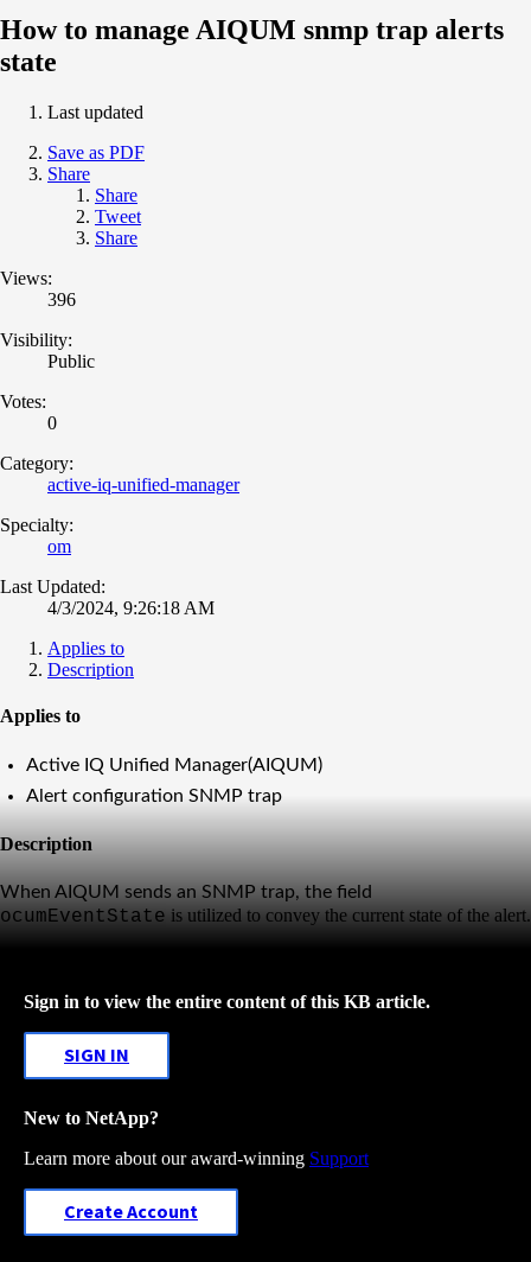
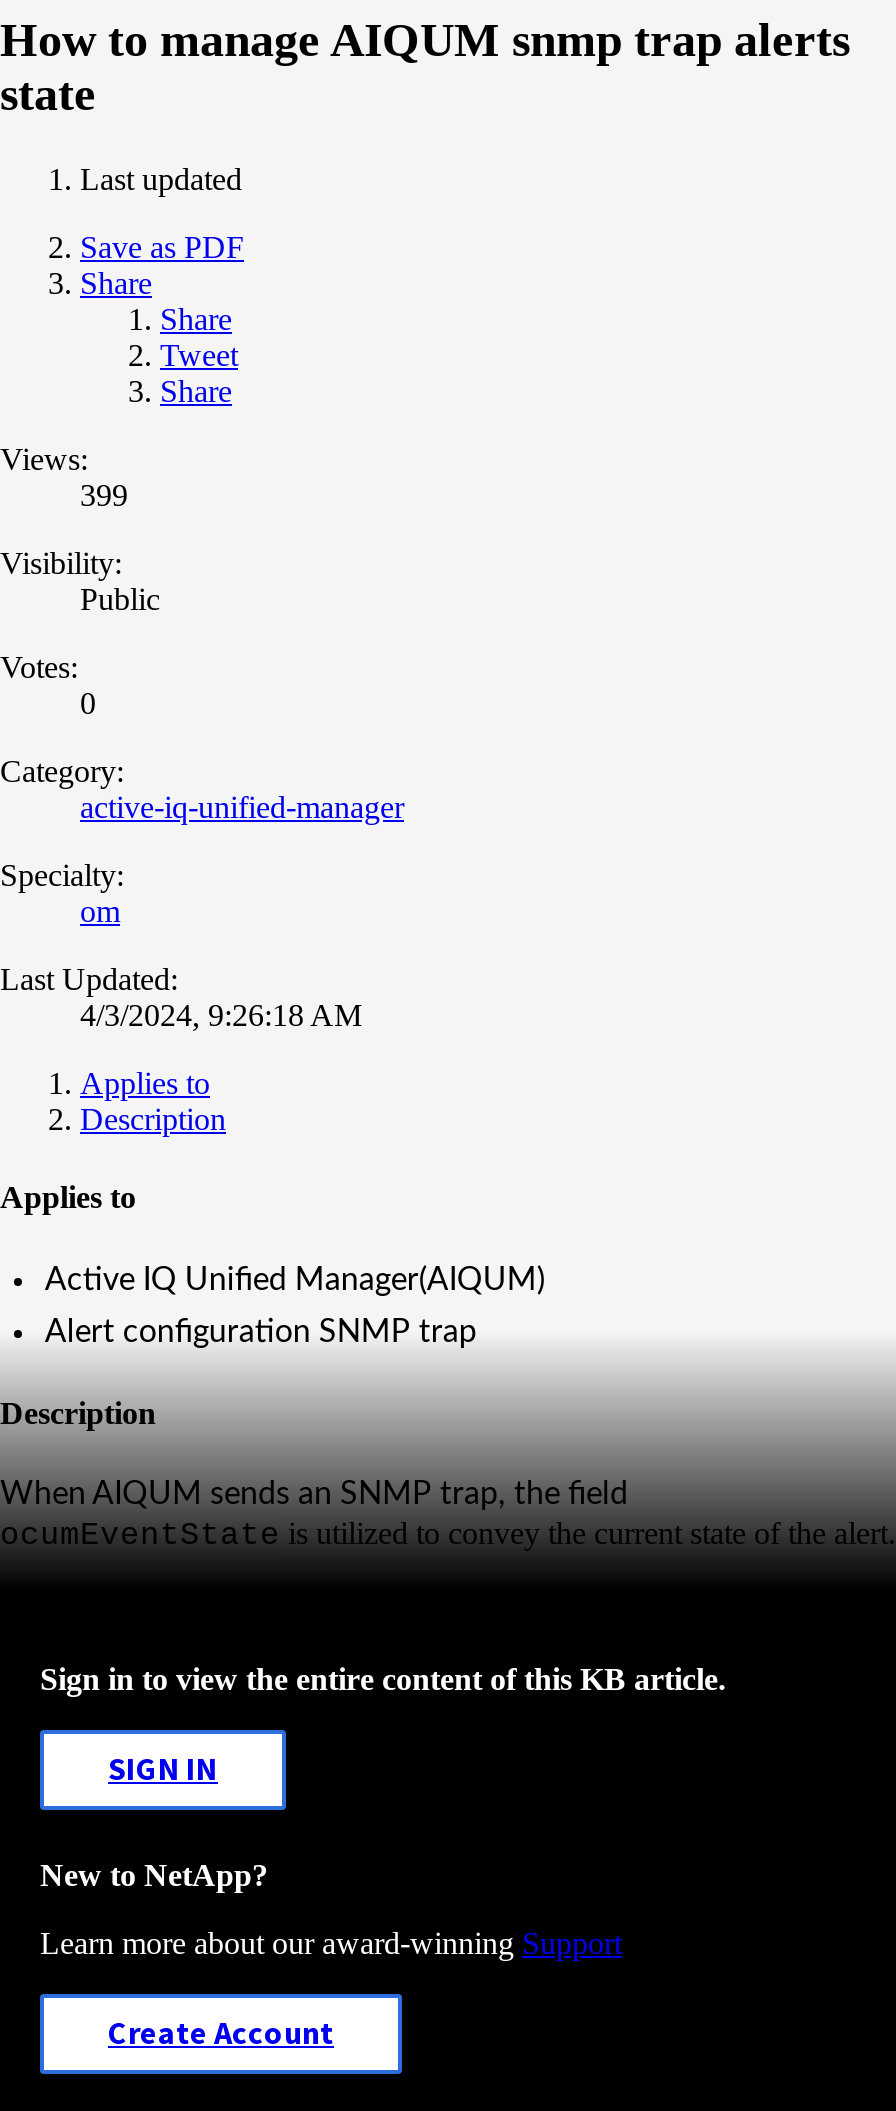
- 396
+ 399
